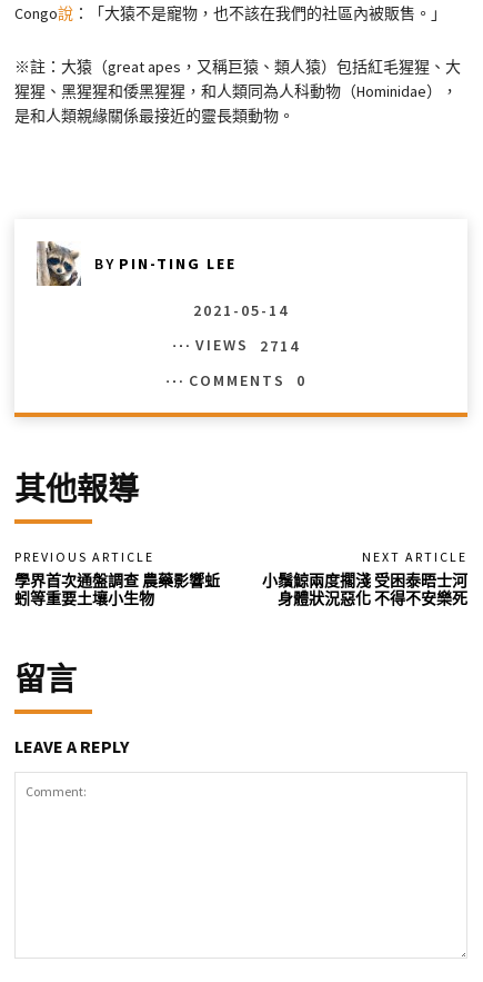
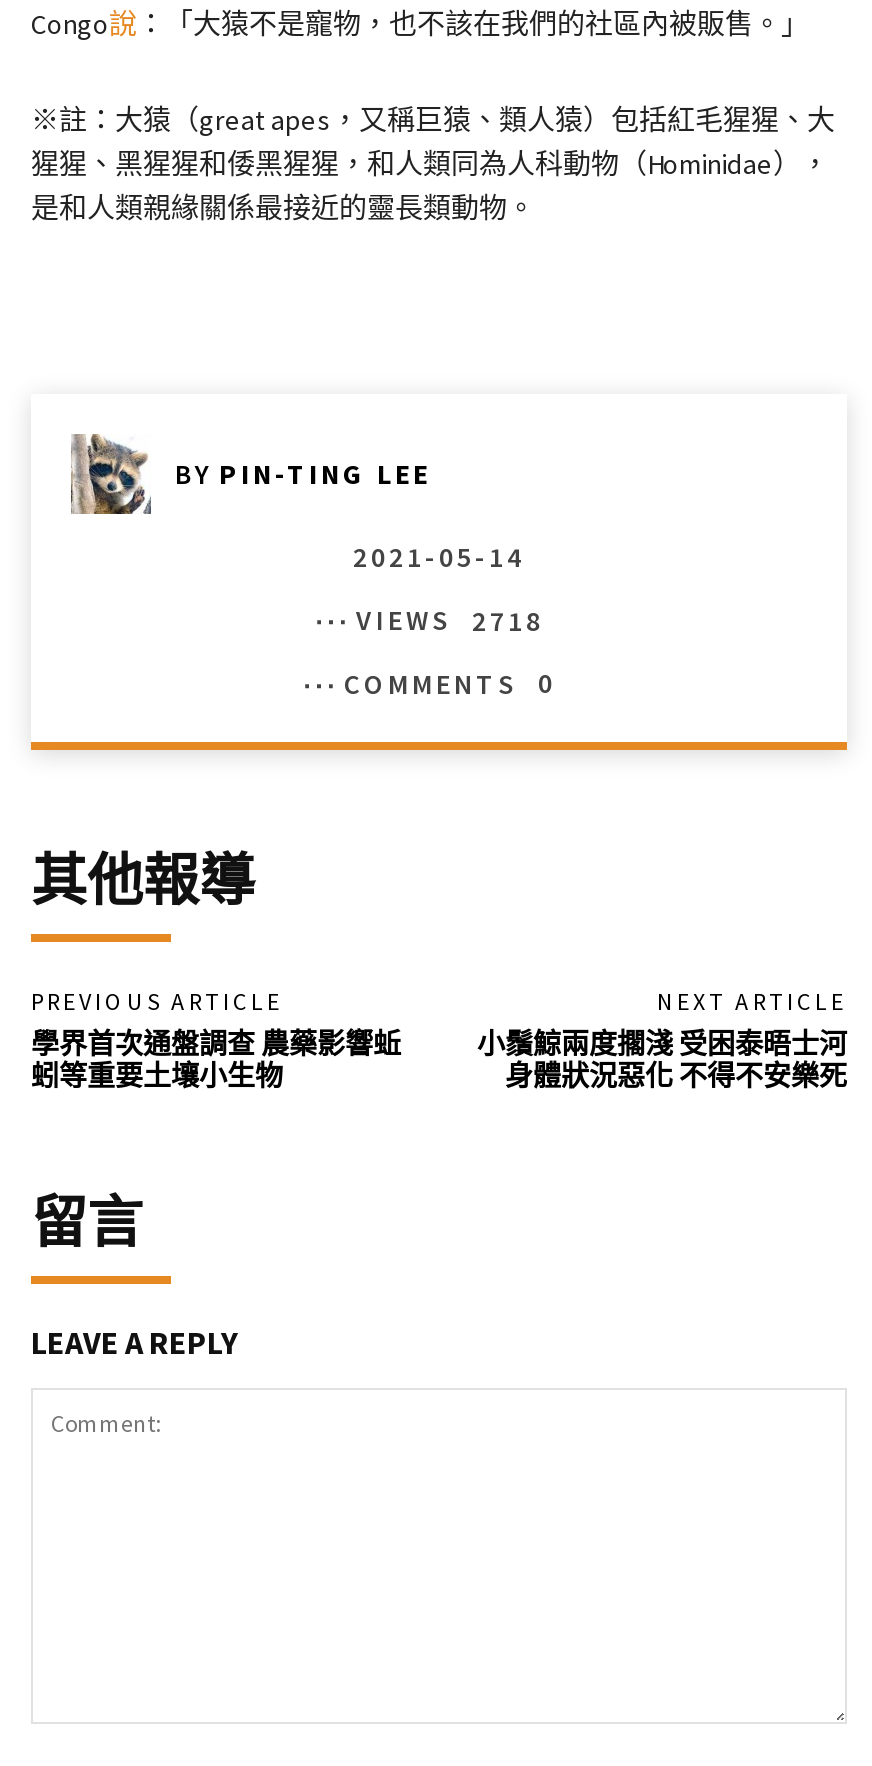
- VIEWS 2714
+ VIEWS 2718
